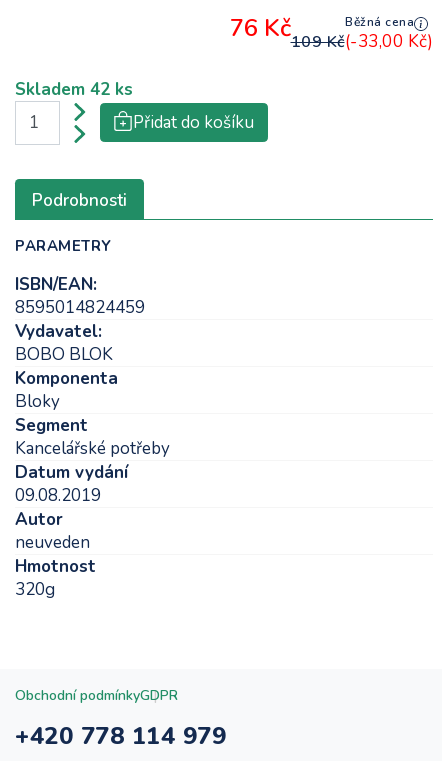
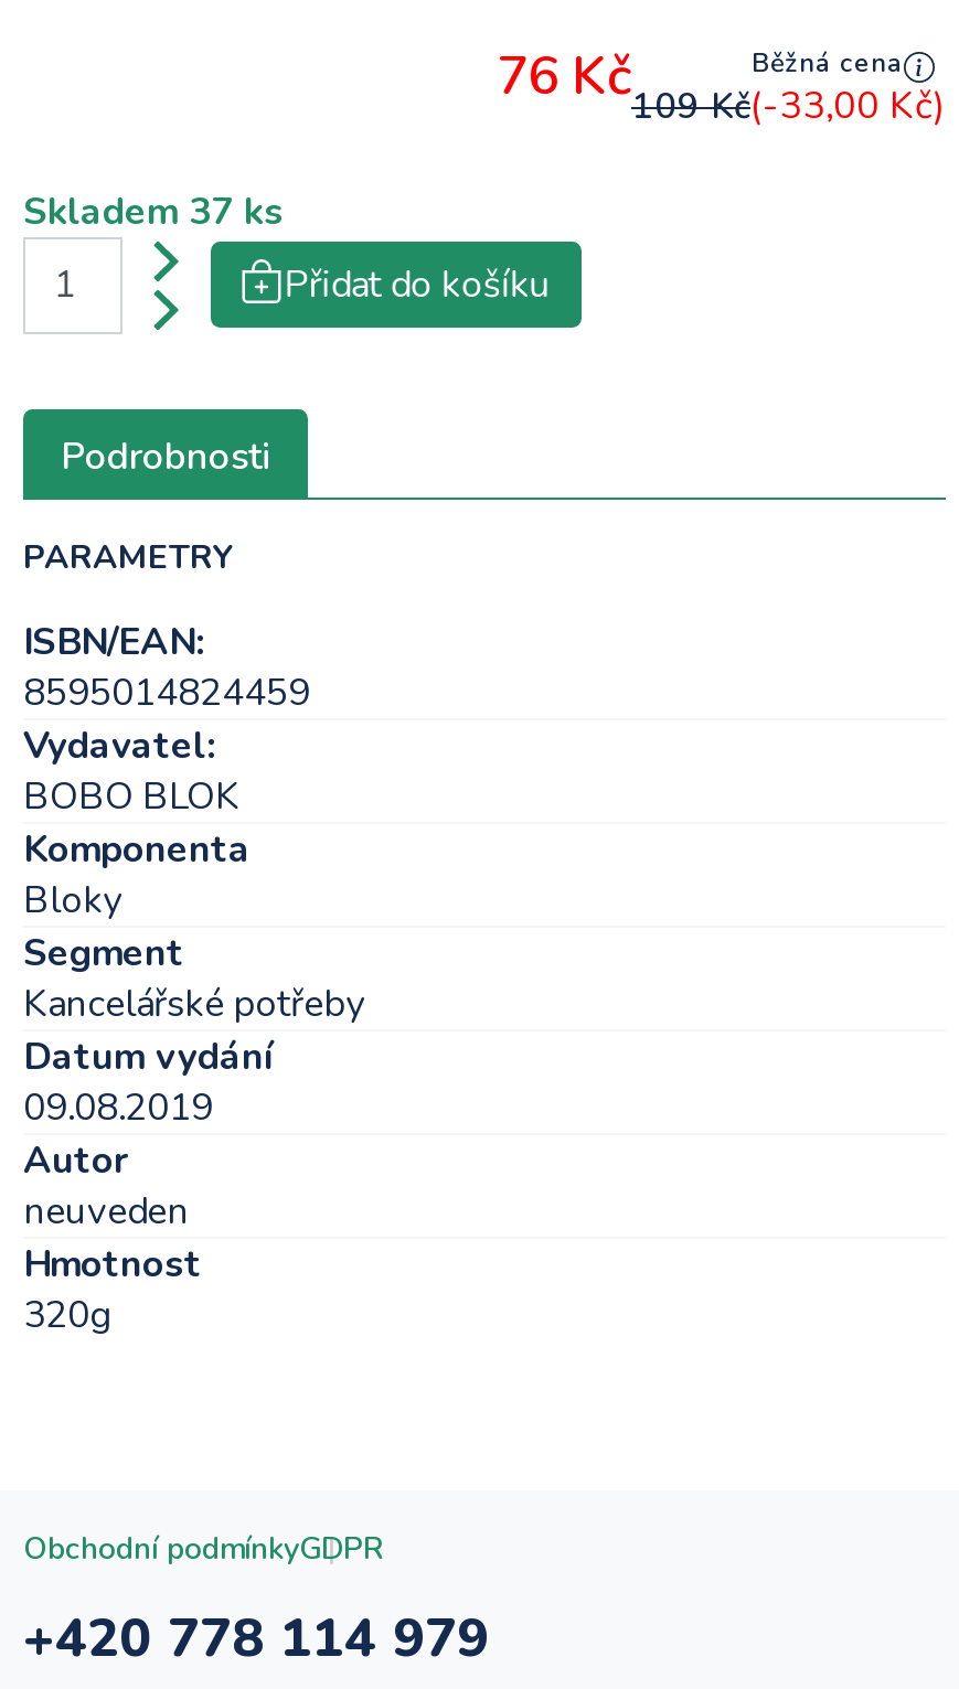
- Skladem 42 ks
+ Skladem 37 ks
